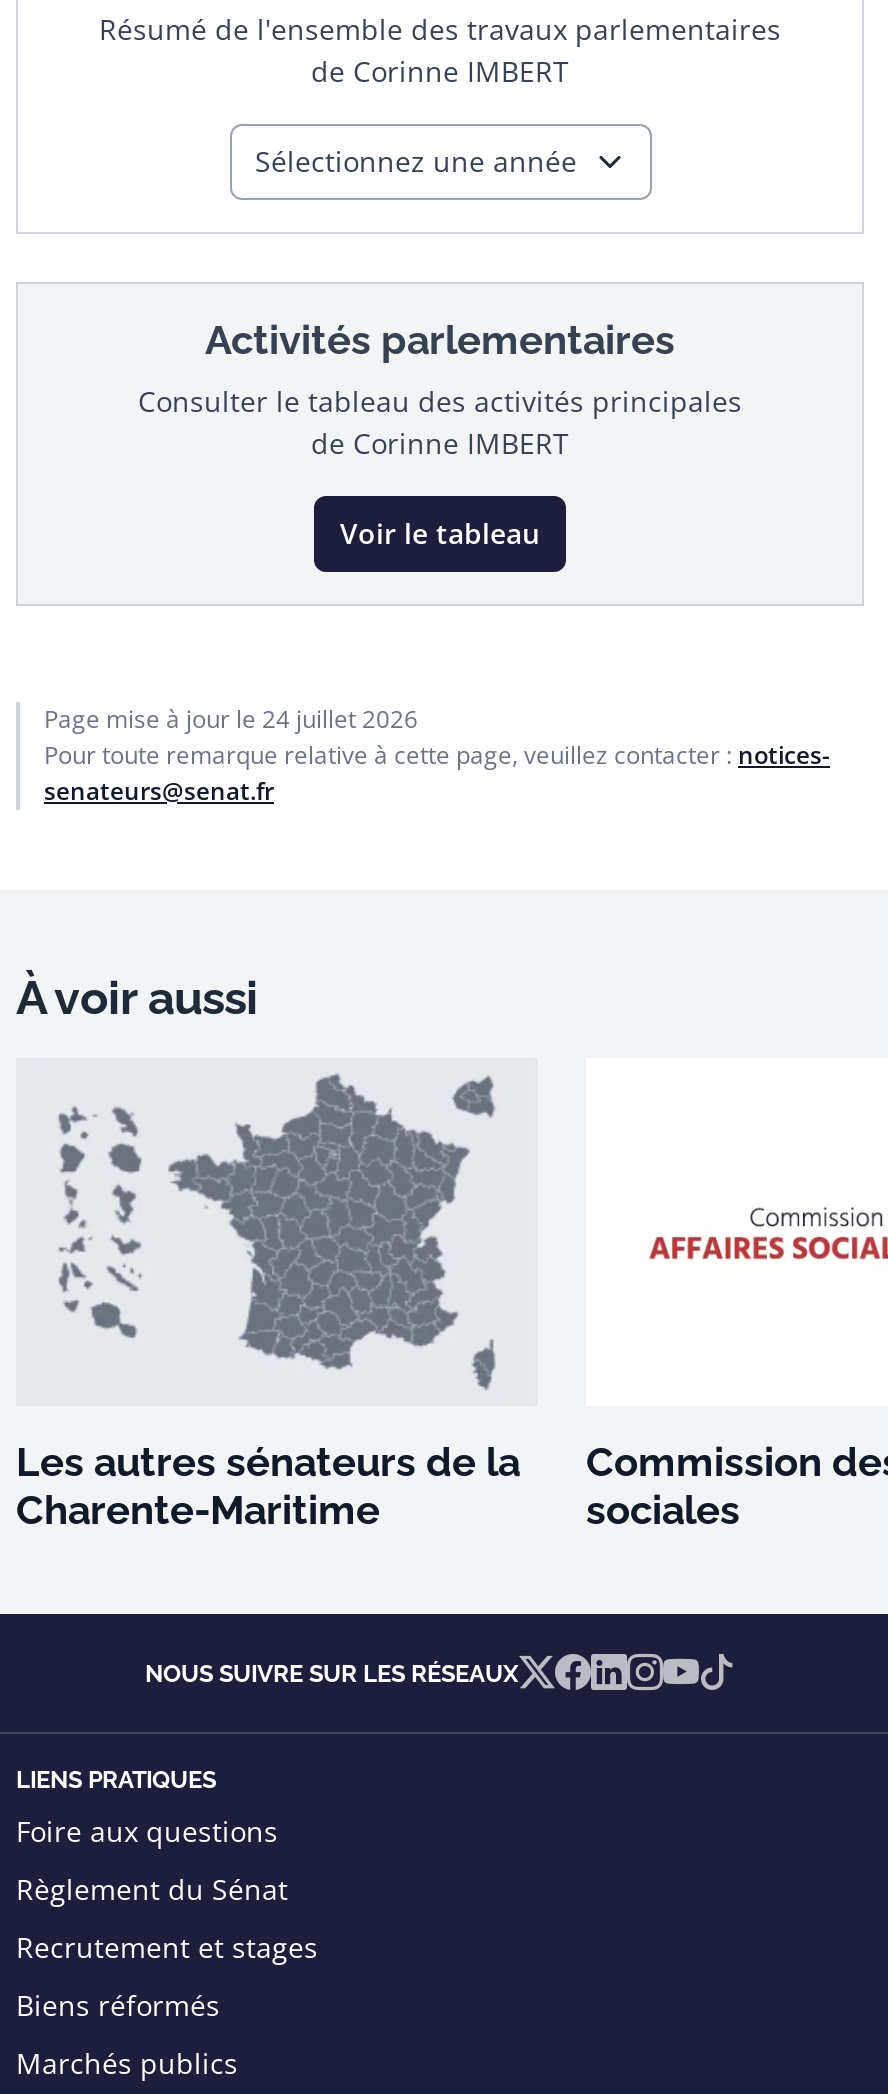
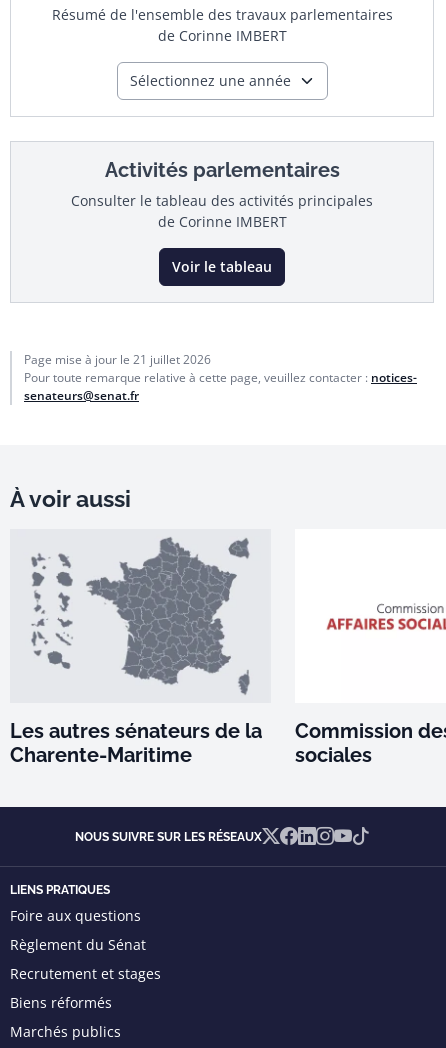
- Page mise à jour le 24 juillet 2026
+ Page mise à jour le 21 juillet 2026
